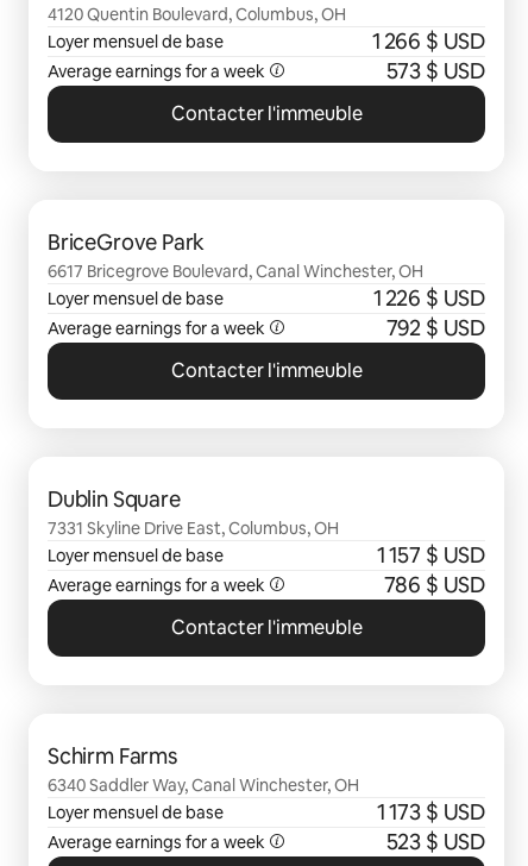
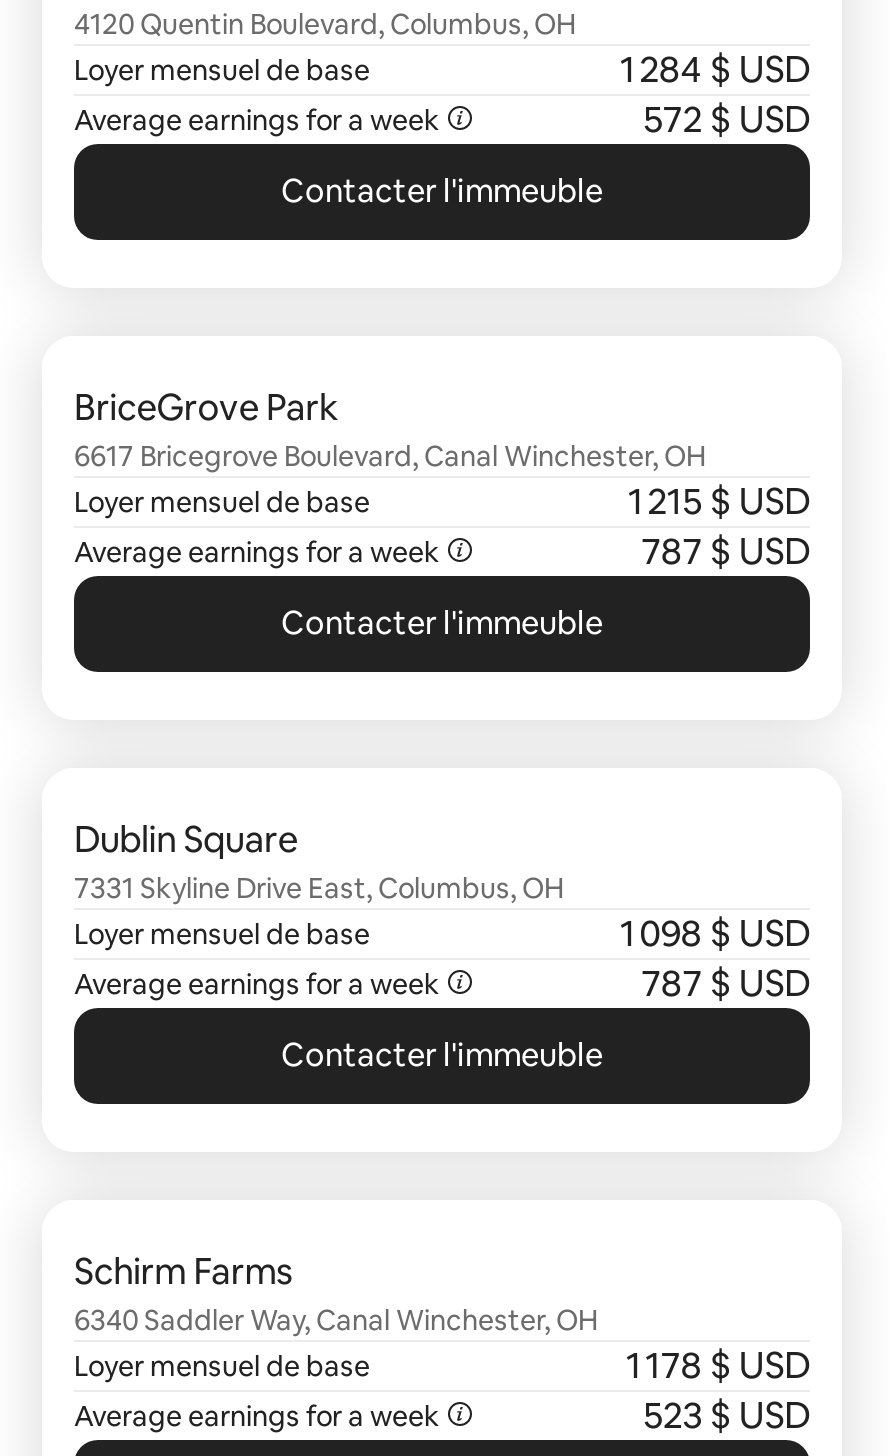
- 1 266 $ USD
+ 1 284 $ USD

- 573 $ USD
+ 572 $ USD

- 1 226 $ USD
+ 1 215 $ USD

- 792 $ USD
+ 787 $ USD

- 1 157 $ USD
+ 1 098 $ USD

- 786 $ USD
+ 787 $ USD

- 1 173 $ USD
+ 1 178 $ USD
